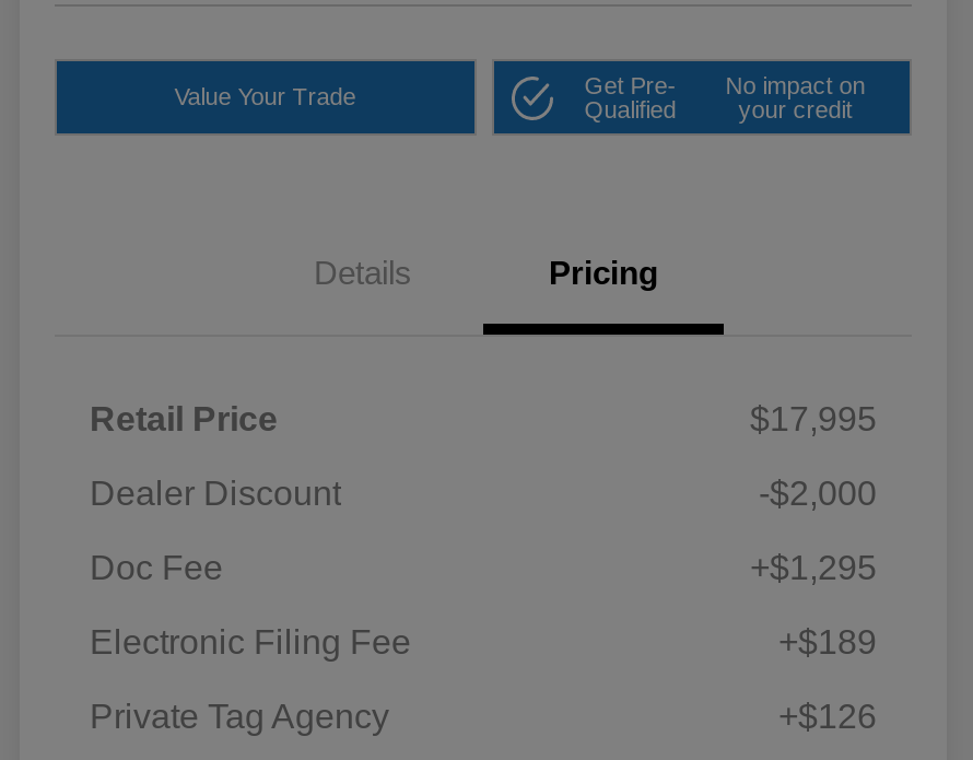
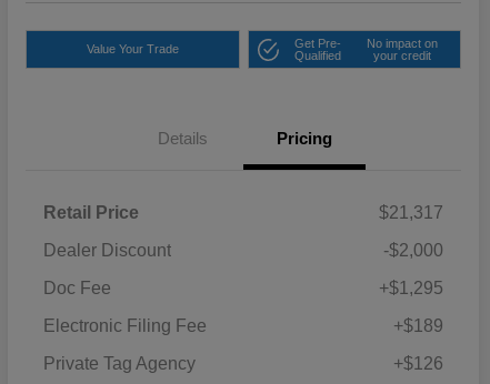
- $17,995
+ $21,317
